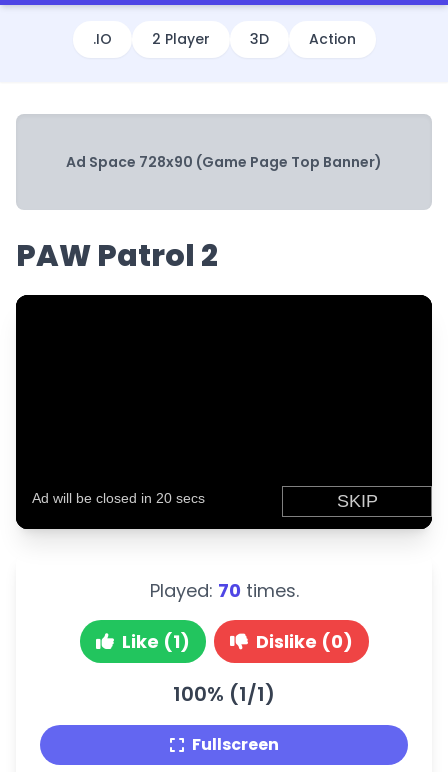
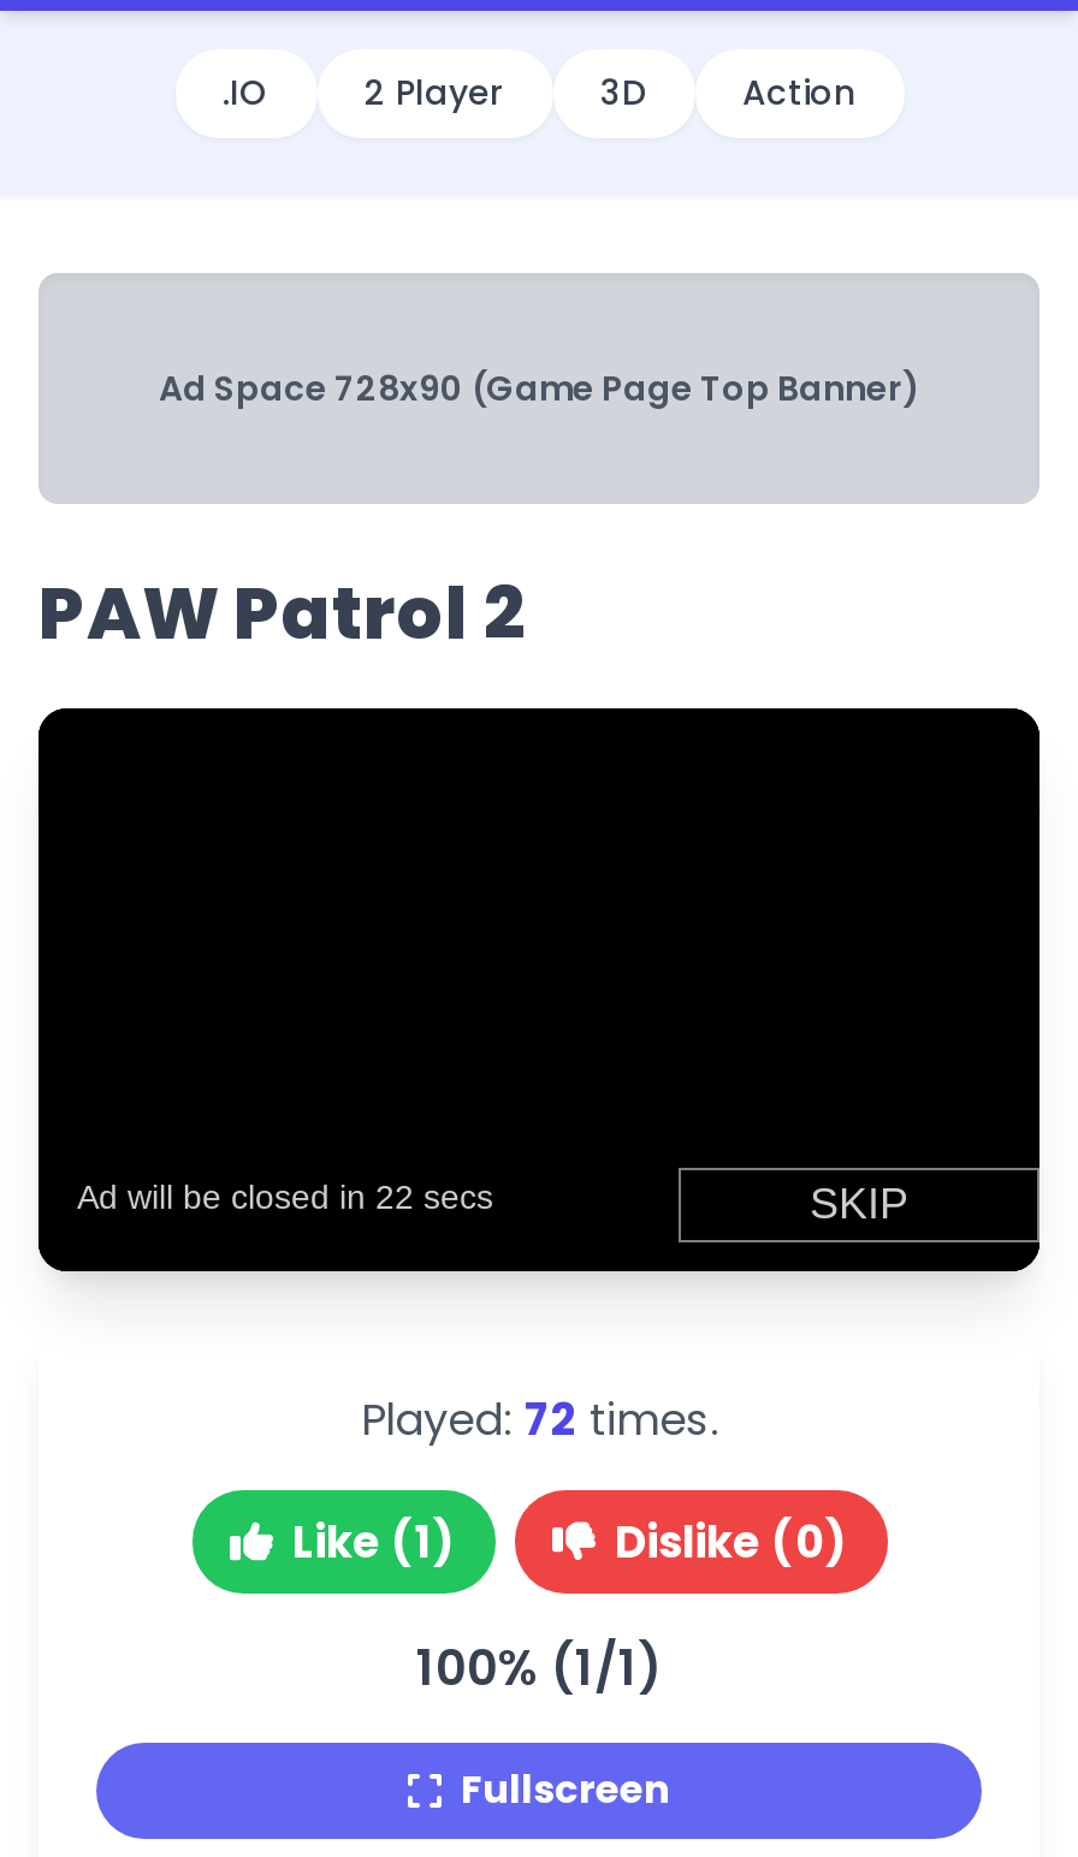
- Played: 70 times.
+ Played: 72 times.
